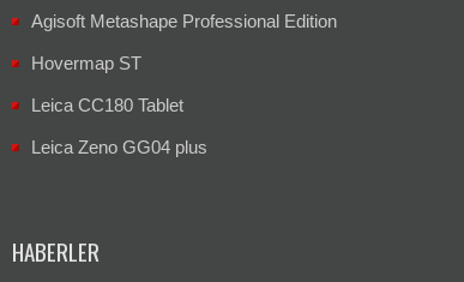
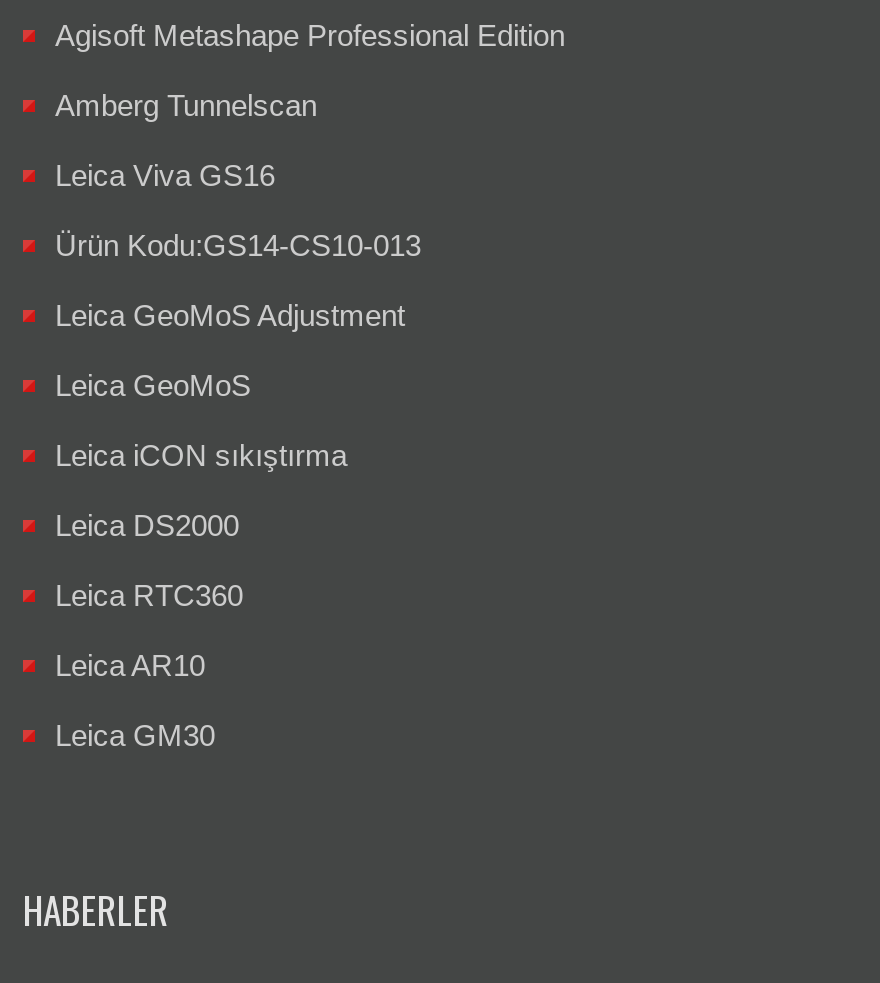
- Hovermap ST
- Leica CC180 Tablet
- Leica Zeno GG04 plus
+ Amberg Tunnelscan
+ Leica Viva GS16
+ Ürün Kodu:GS14-CS10-013
+ Leica GeoMoS Adjustment
+ Leica GeoMoS
+ Leica iCON sıkıştırma
+ Leica DS2000
+ Leica RTC360
+ Leica AR10
+ Leica GM30
